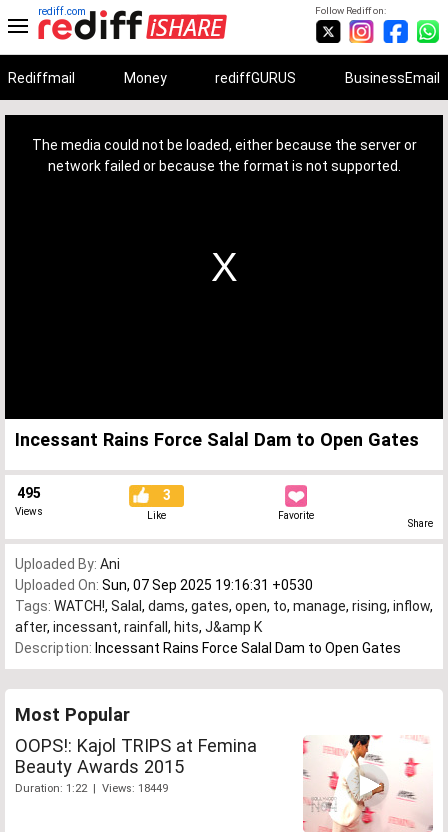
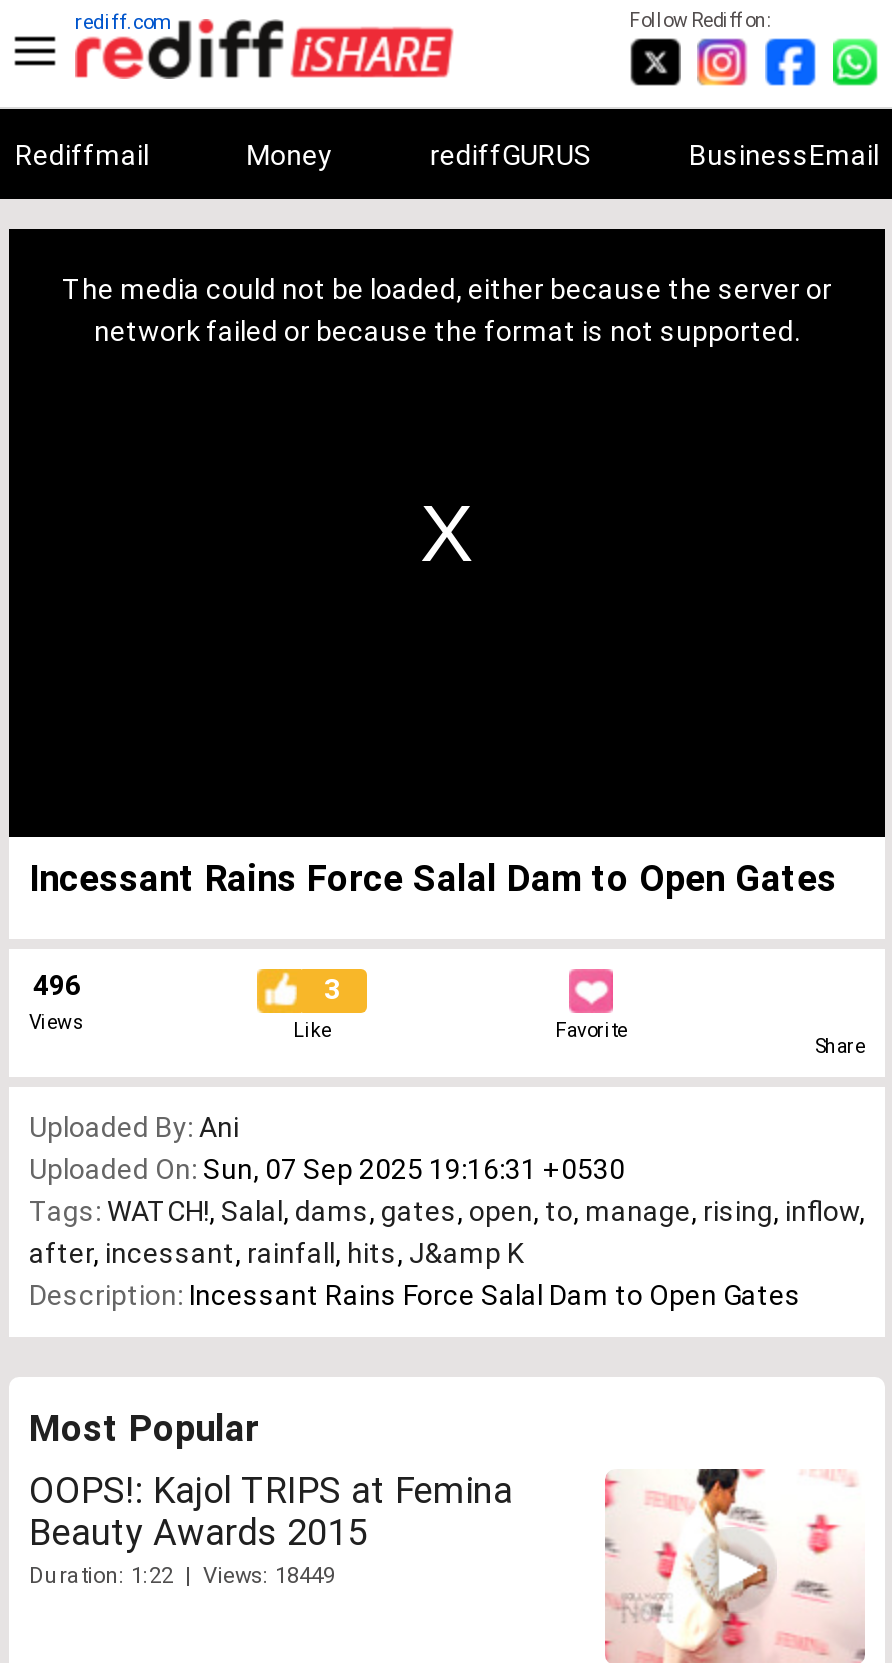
- 495
+ 496
